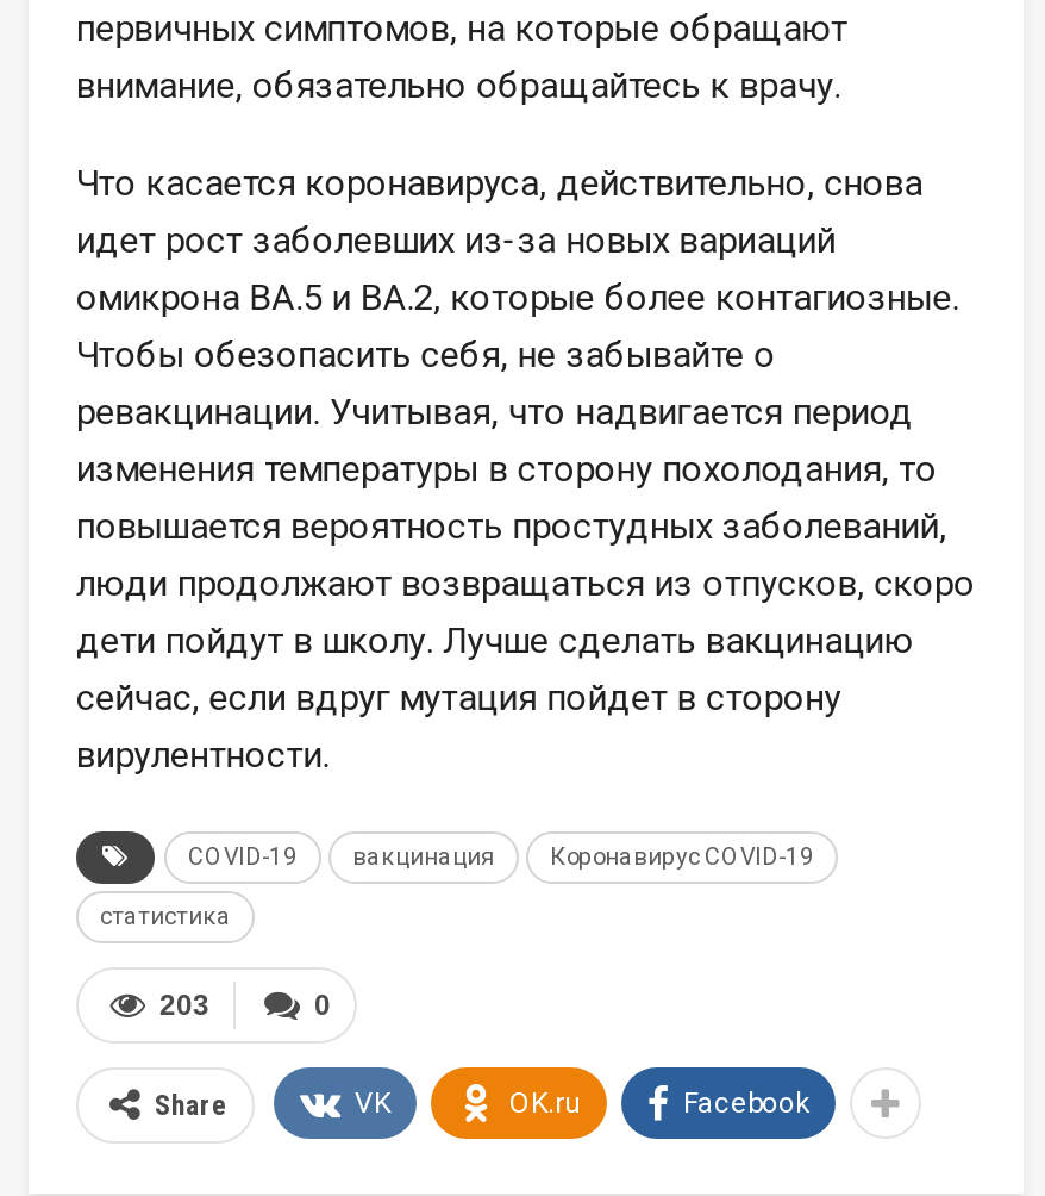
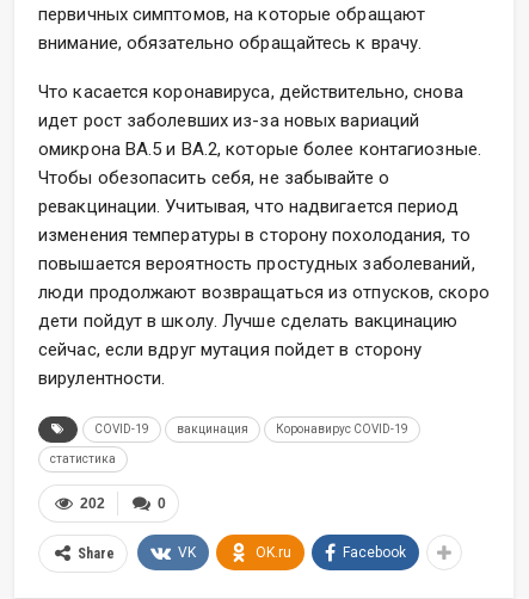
- 203
+ 202
